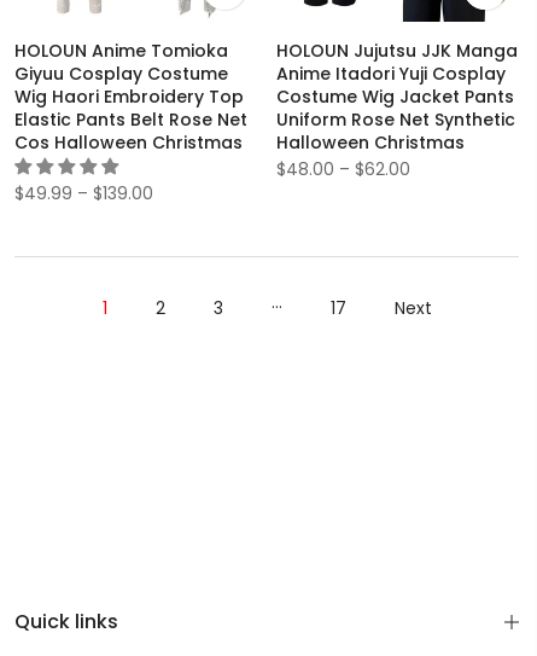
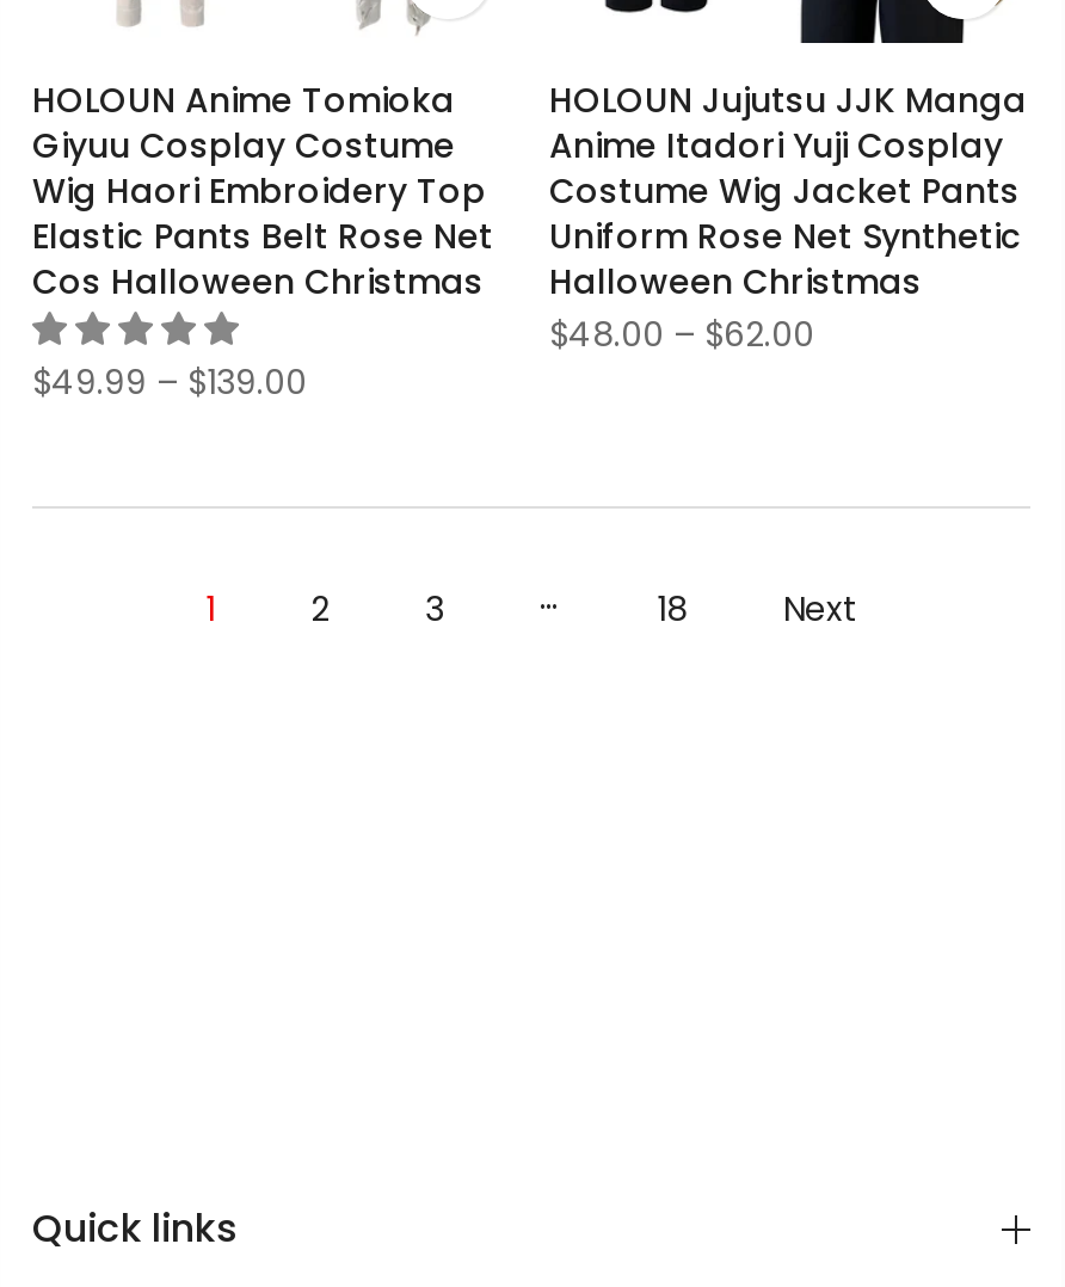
- 17
+ 18
